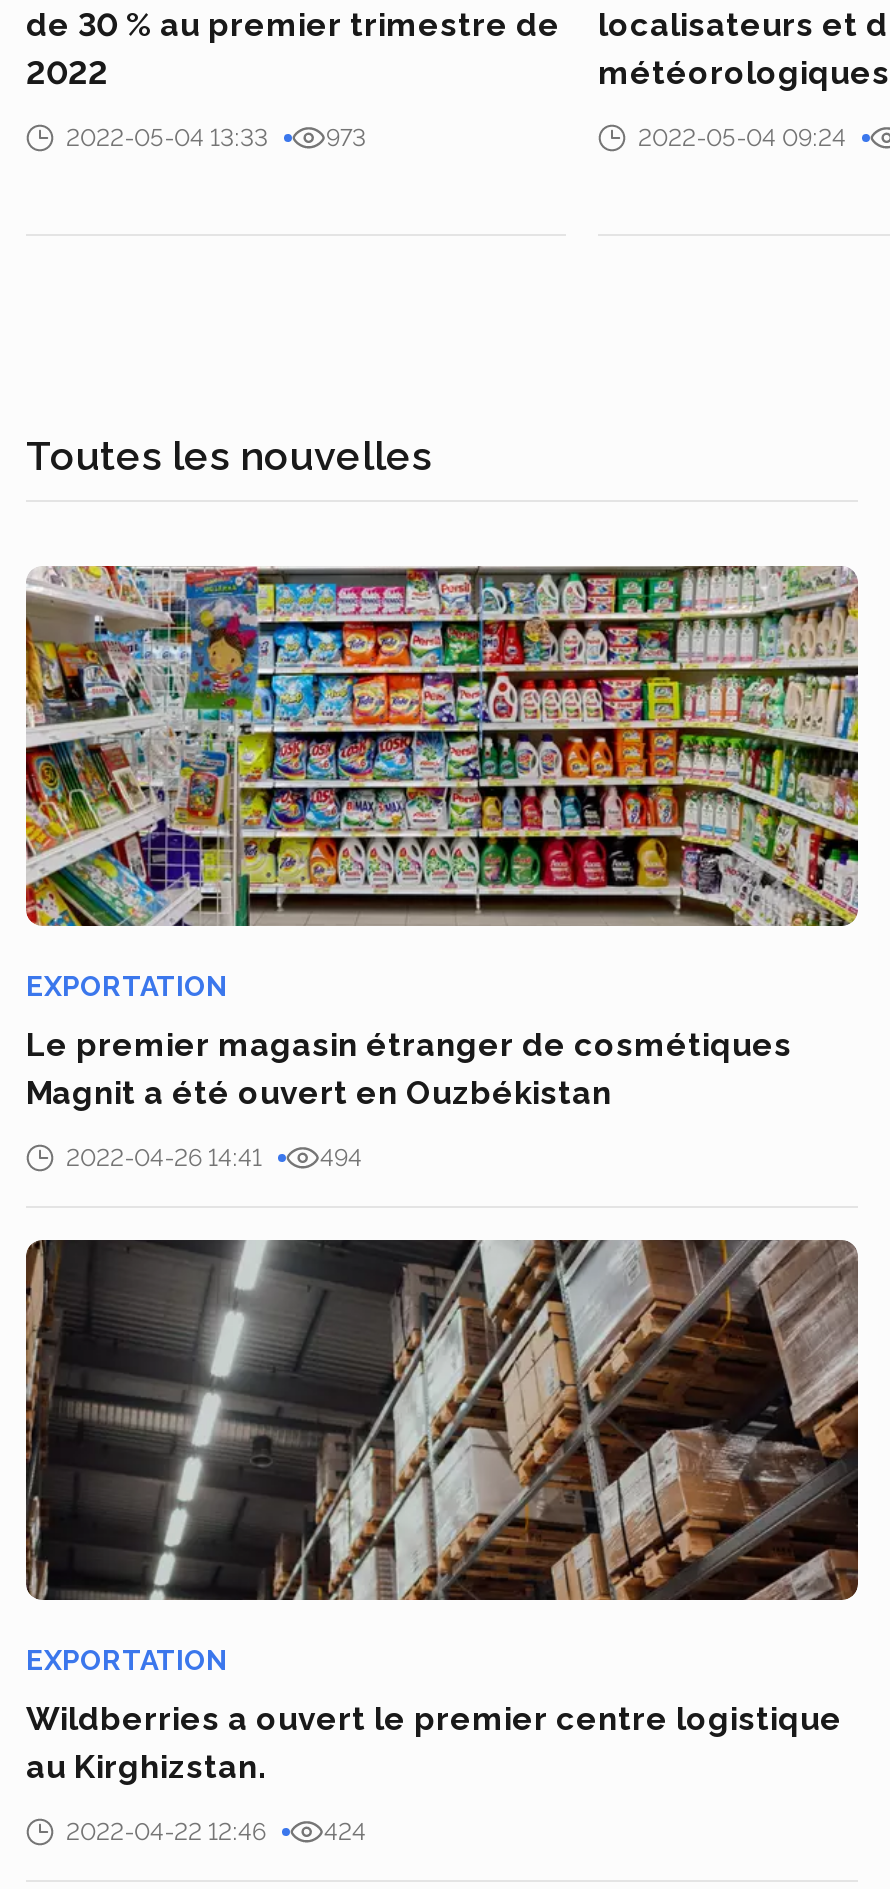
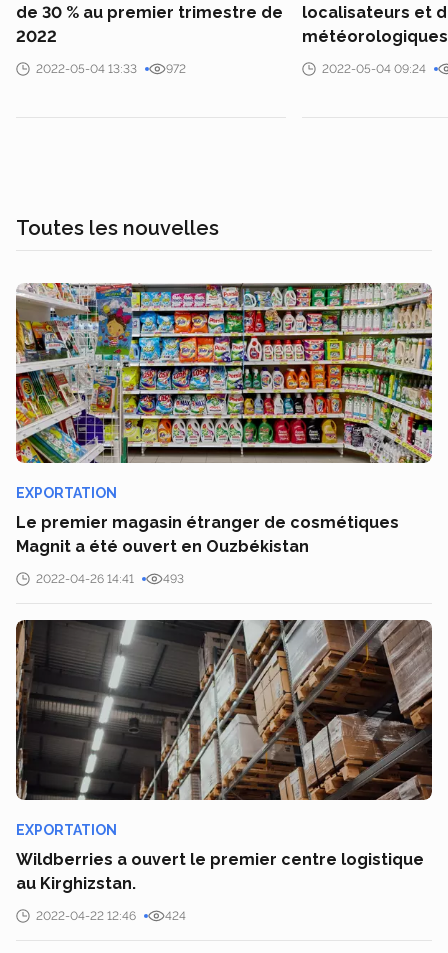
- 973
+ 972

- 494
+ 493
